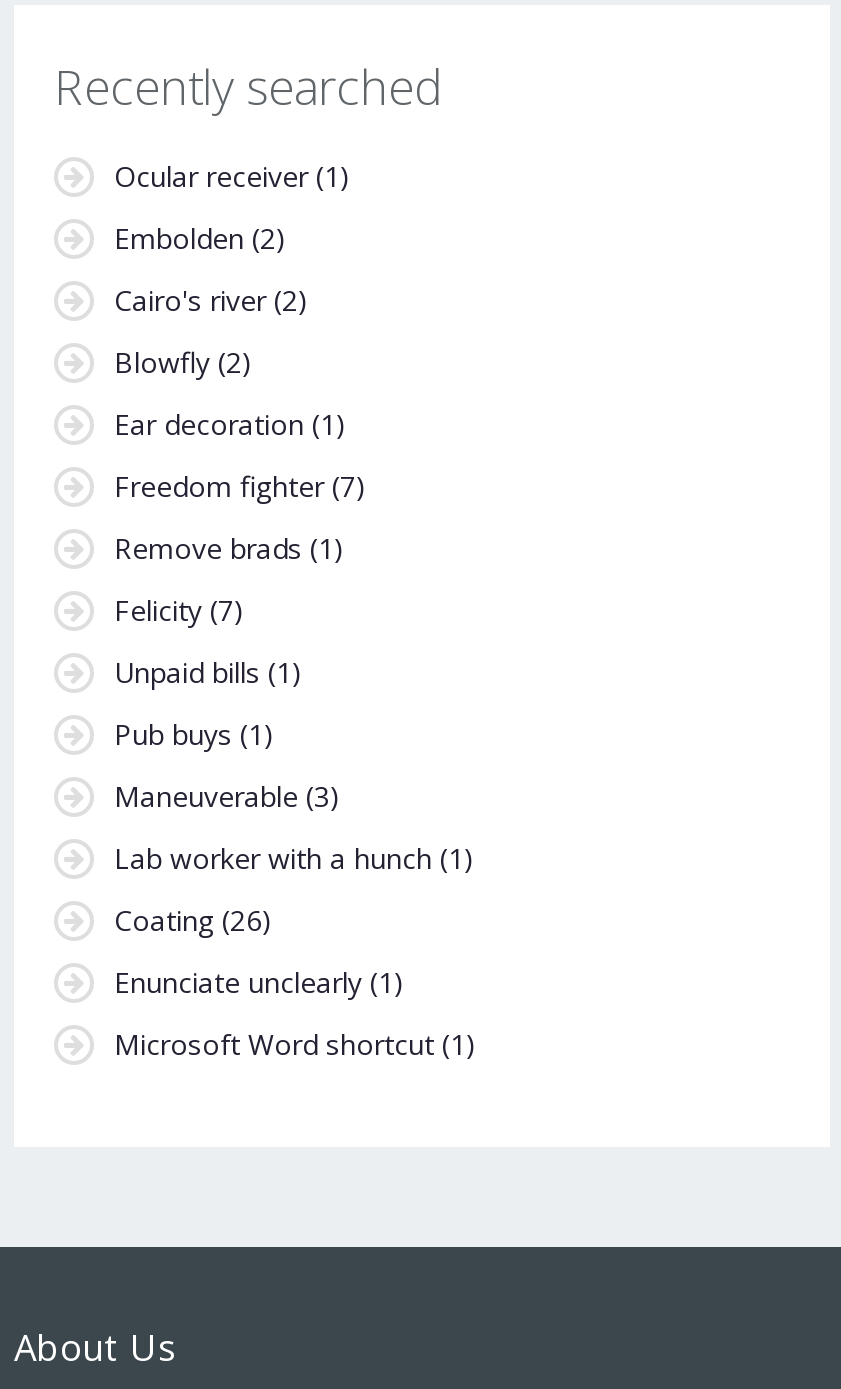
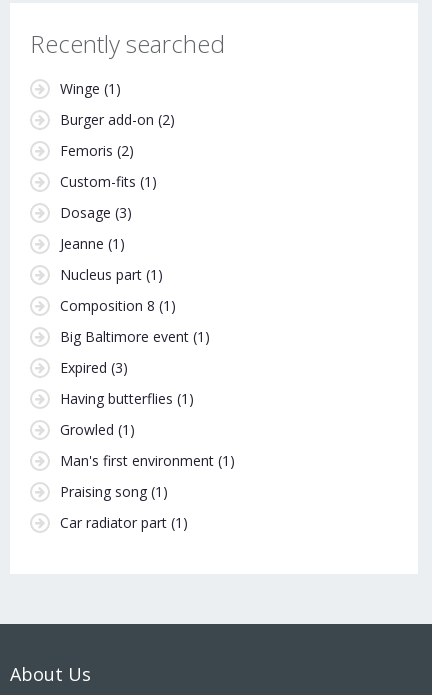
- Ocular receiver (1)
+ Winge (1)

- Embolden (2)
+ Burger add-on (2)

- Cairo's river (2)
+ Femoris (2)

- Blowfly (2)
+ Custom-fits (1)

- Ear decoration (1)
+ Dosage (3)

- Freedom fighter (7)
+ Jeanne (1)

- Remove brads (1)
+ Nucleus part (1)

- Felicity (7)
+ Composition 8 (1)

- Unpaid bills (1)
+ Big Baltimore event (1)

- Pub buys (1)
+ Expired (3)

- Maneuverable (3)
+ Having butterflies (1)

- Lab worker with a hunch (1)
+ Growled (1)

- Coating (26)
+ Man's first environment (1)

- Enunciate unclearly (1)
+ Praising song (1)

- Microsoft Word shortcut (1)
+ Car radiator part (1)
